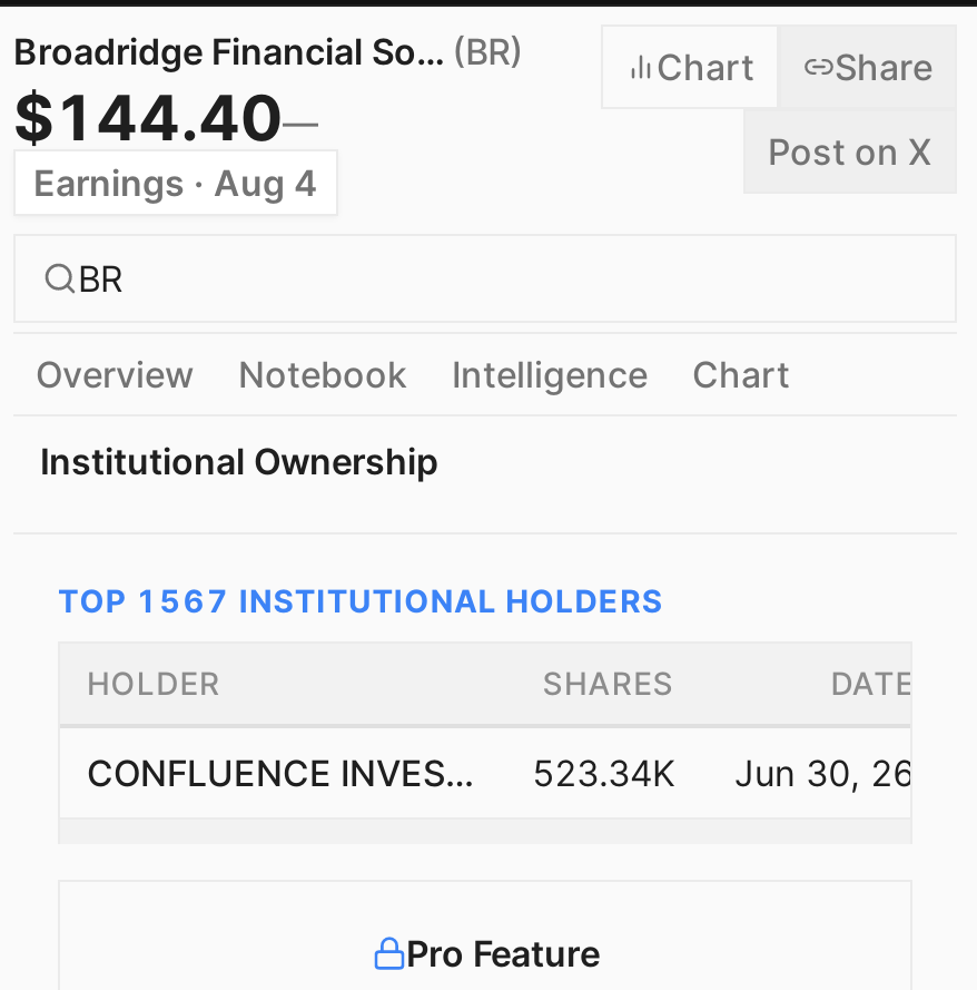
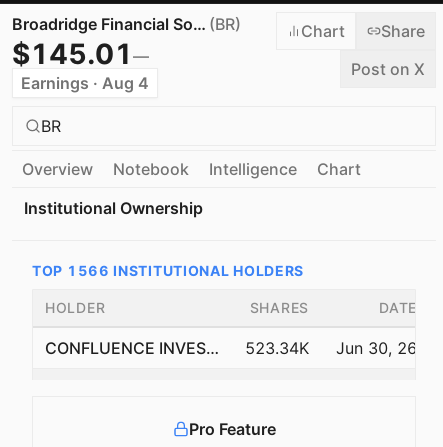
- $144.40—
+ $145.01—

- TOP 1567 INSTITUTIONAL HOLDERS
+ TOP 1566 INSTITUTIONAL HOLDERS
